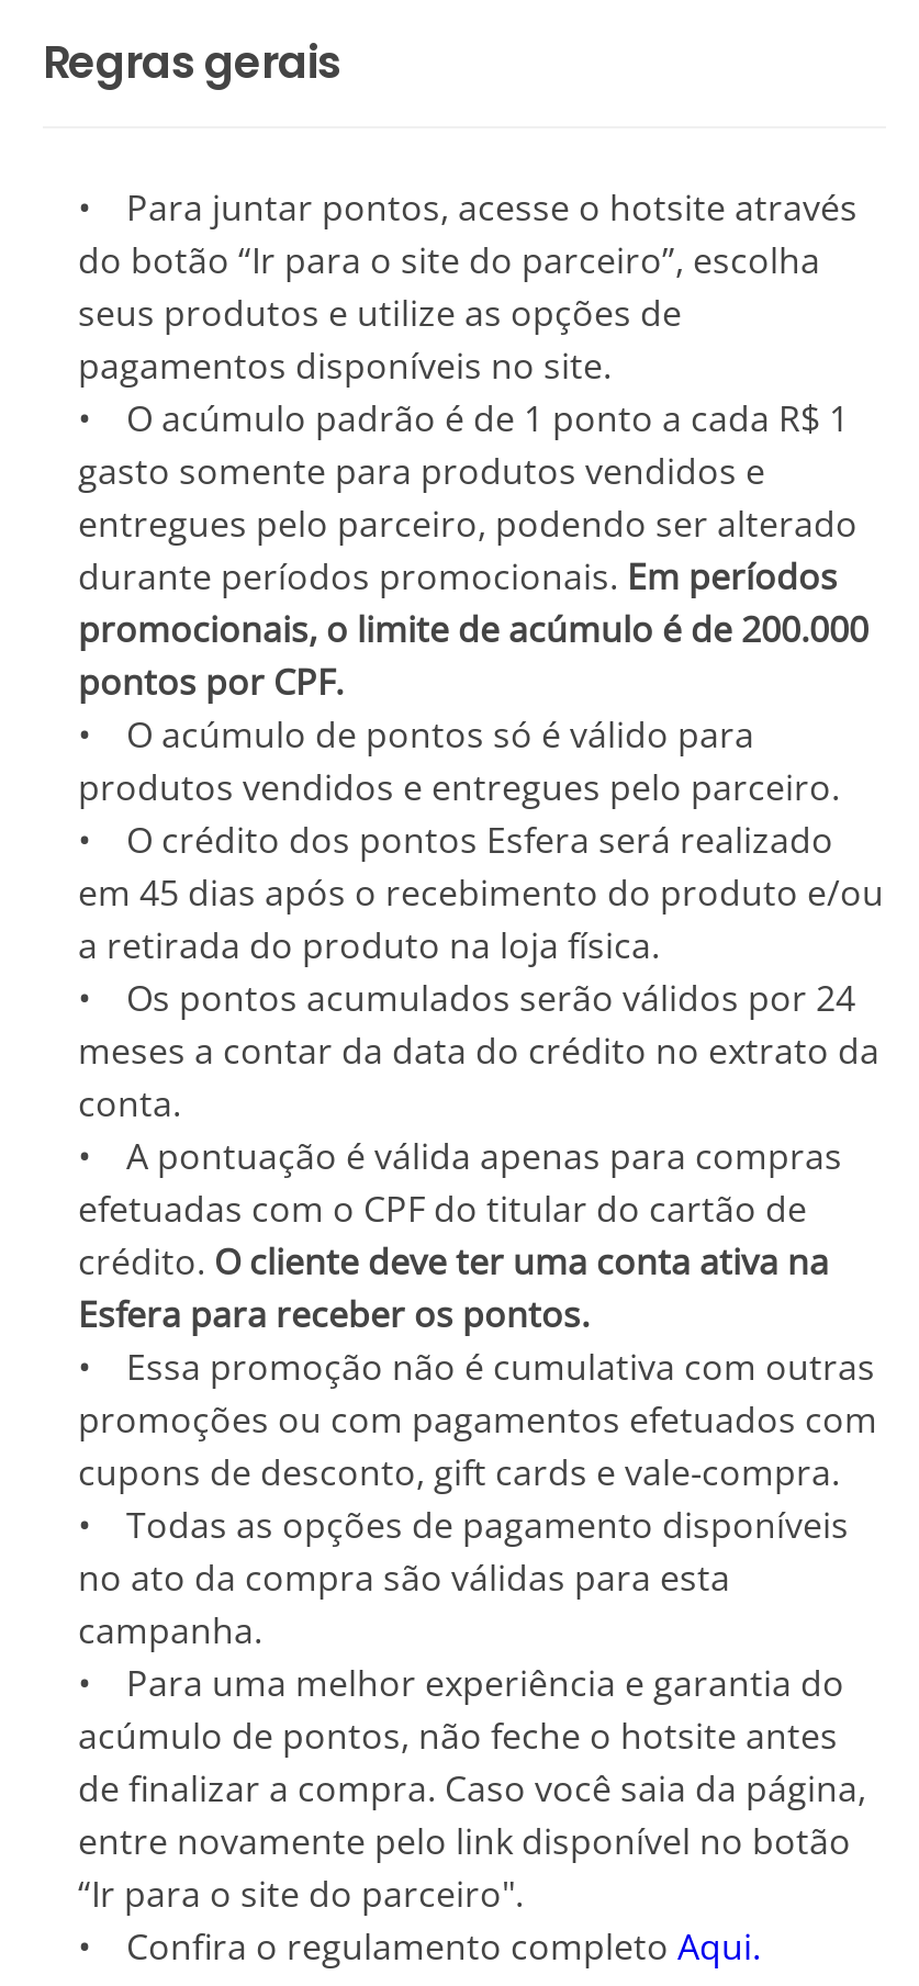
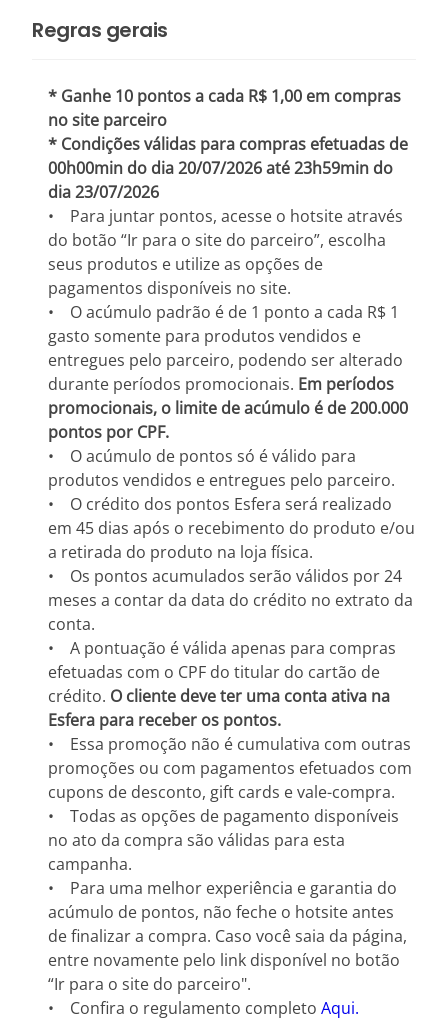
+ * Ganhe 10 pontos a cada R$ 1,00 em compras
+ no site parceiro
+ * Condições válidas para compras efetuadas de
+ 00h00min do dia 20/07/2026 até 23h59min do
+ dia 23/07/2026
